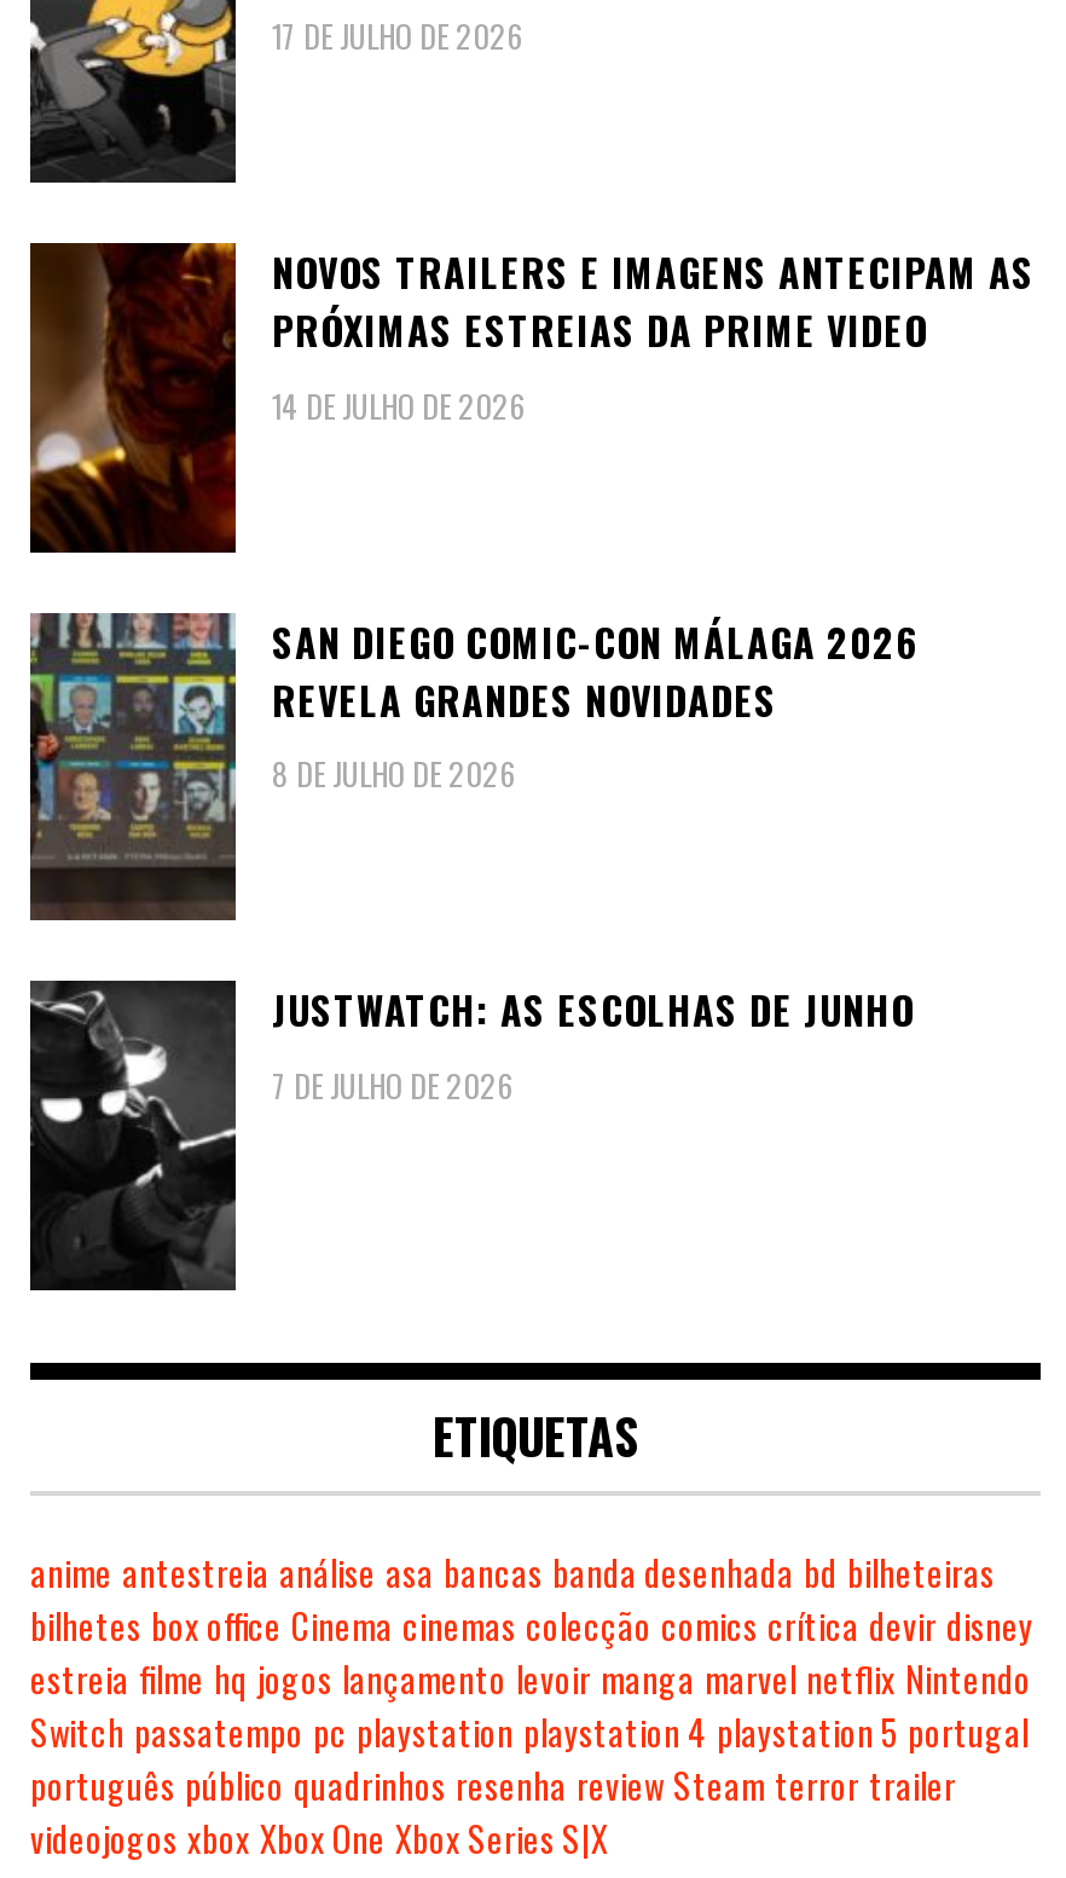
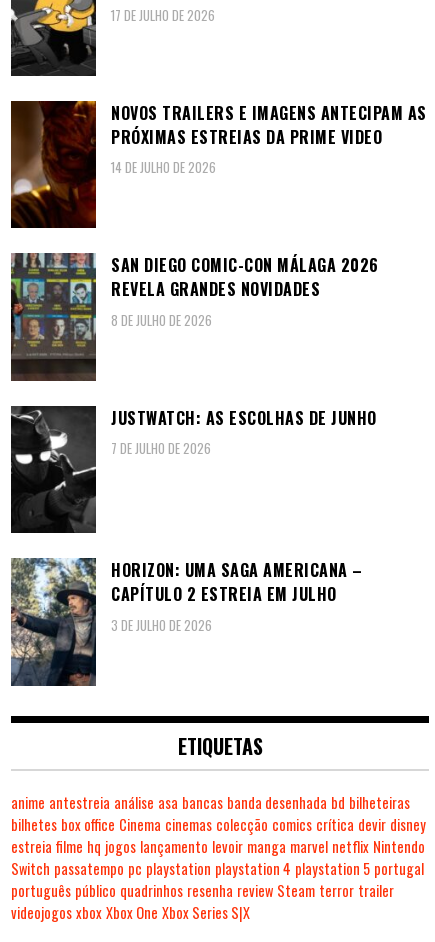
+ [image]
+ HORIZON: UMA SAGA AMERICANA –
+ CAPÍTULO 2 ESTREIA EM JULHO
+ 3 DE JULHO DE 2026
